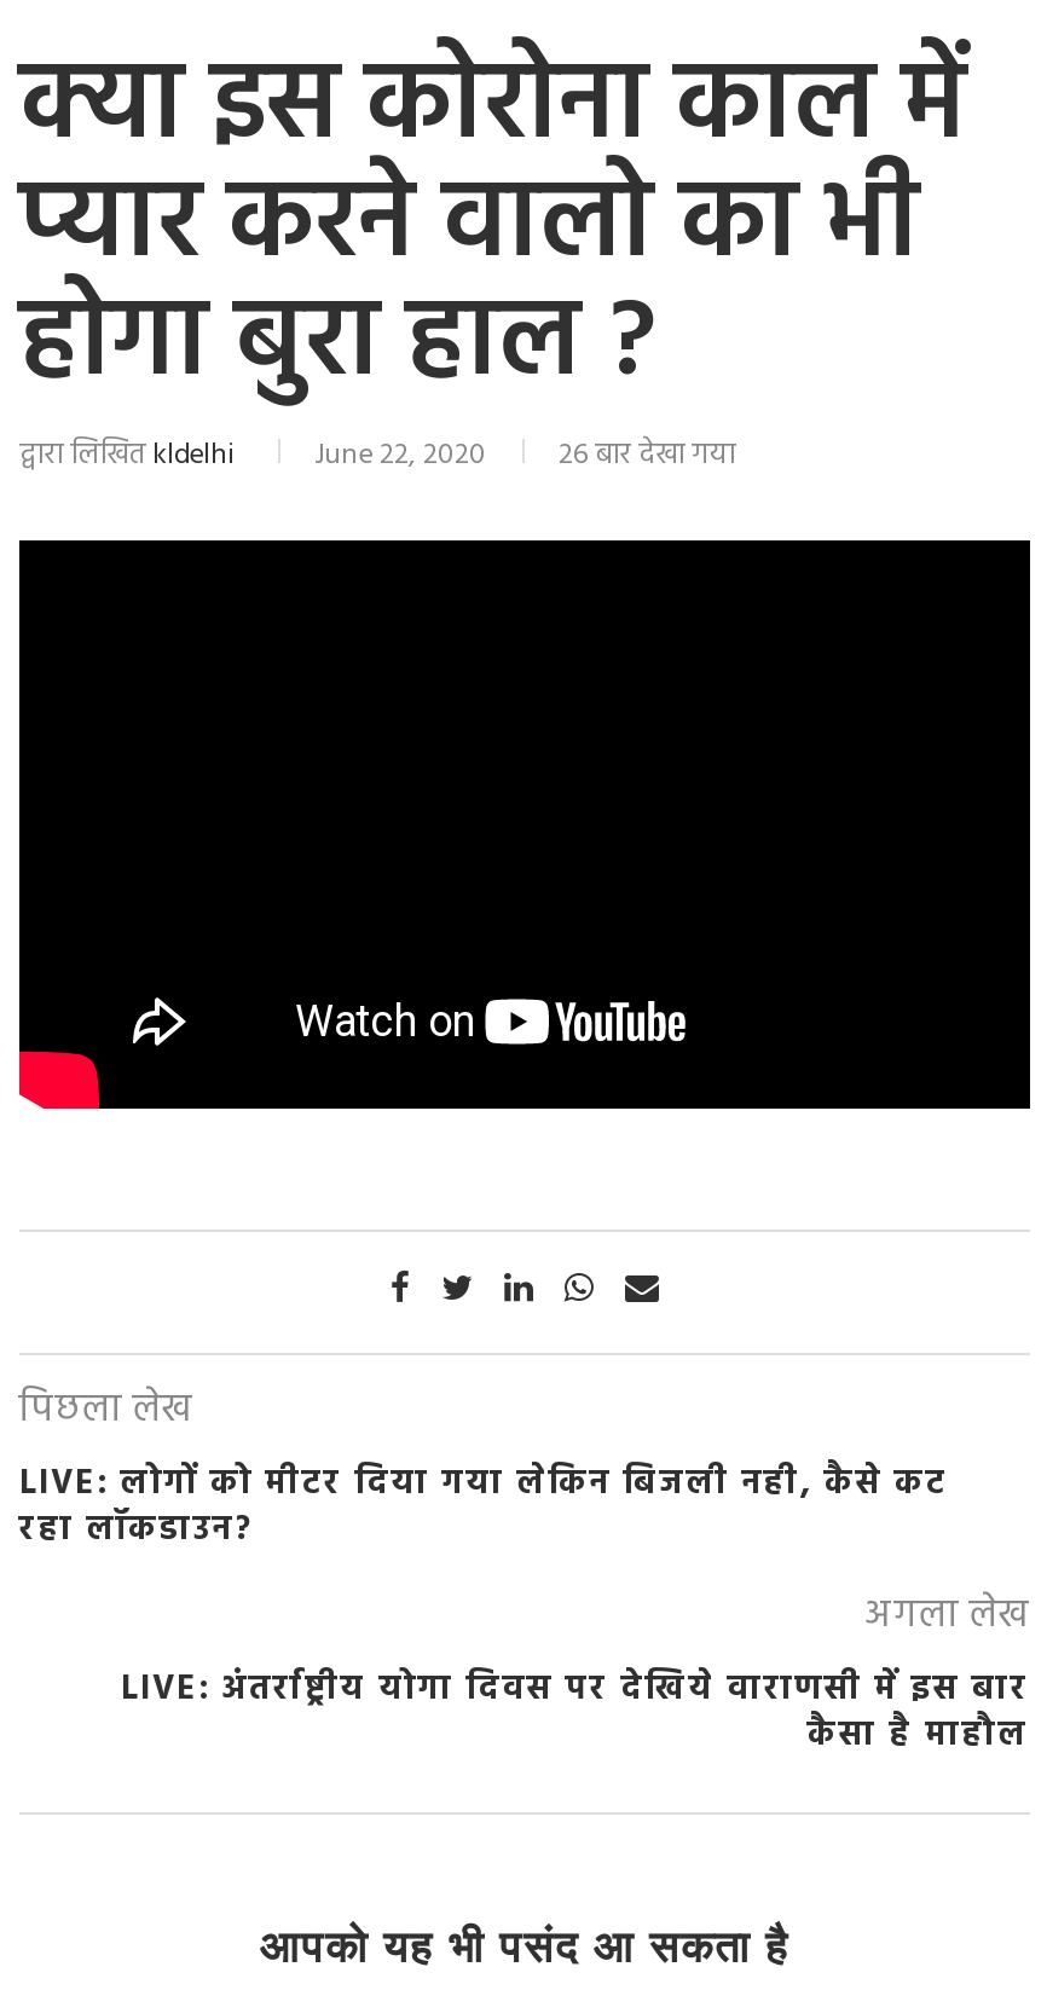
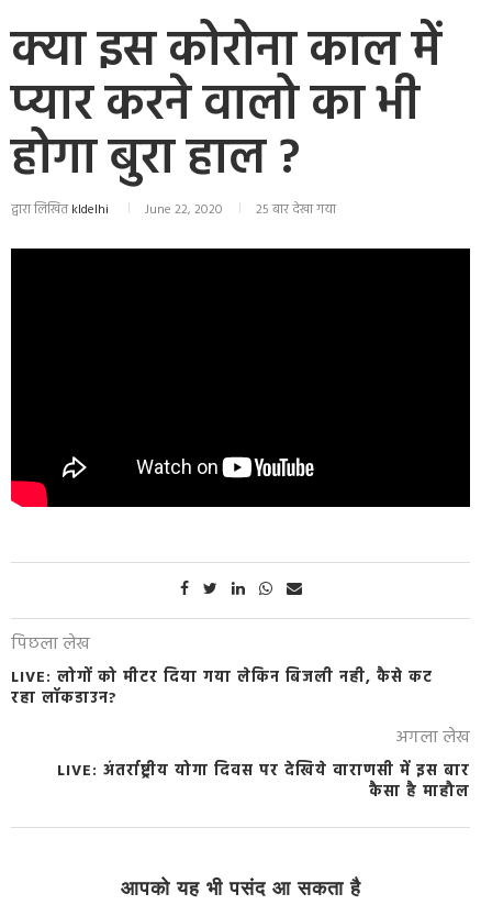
- द्वारा लिखित kldelhi June 22, 2020 26 बार देखा गया
+ द्वारा लिखित kldelhi June 22, 2020 25 बार देखा गया
